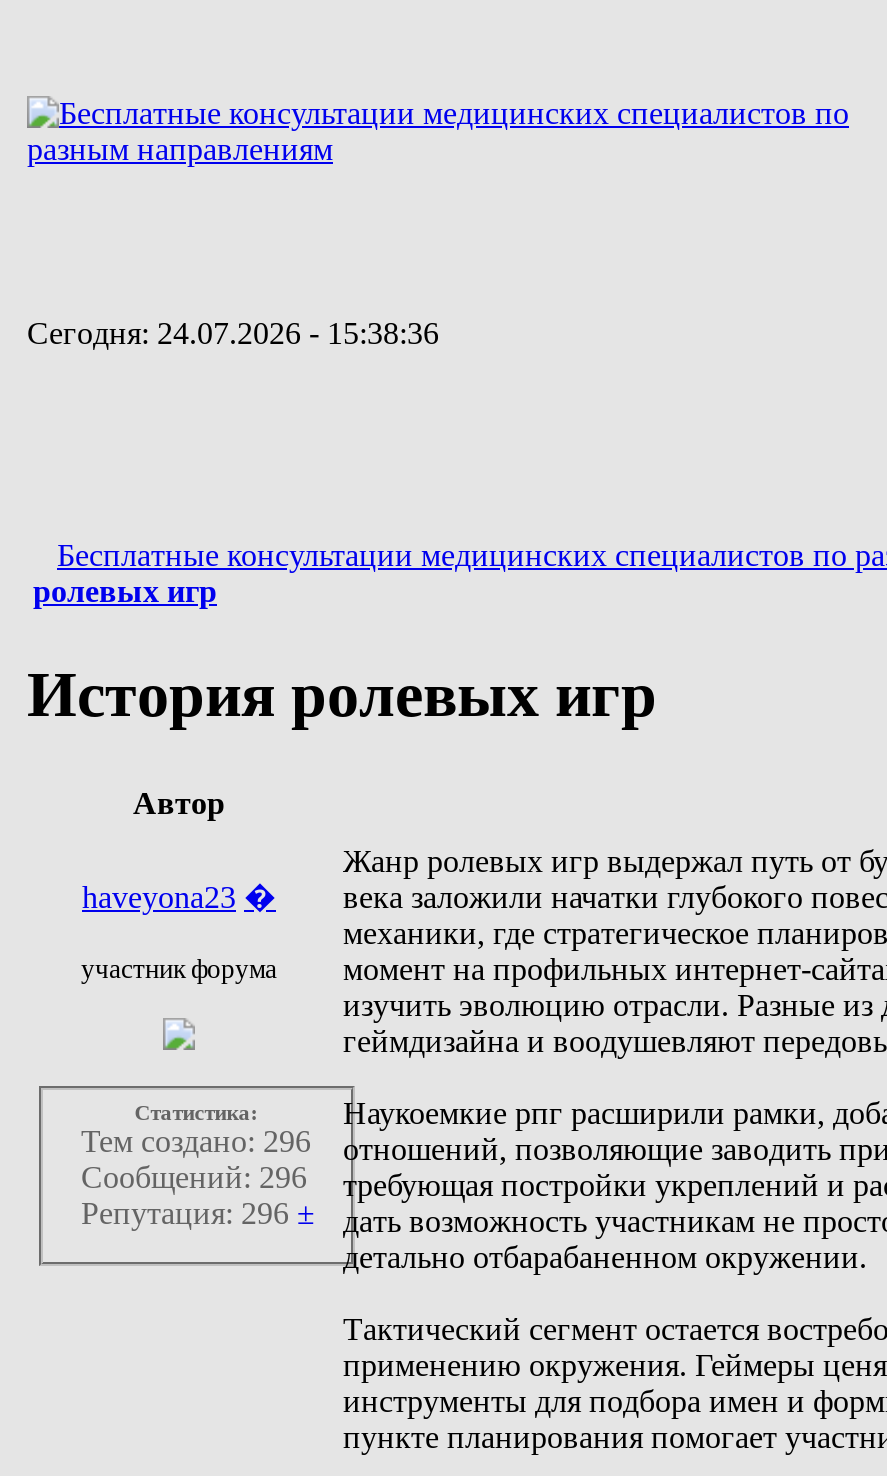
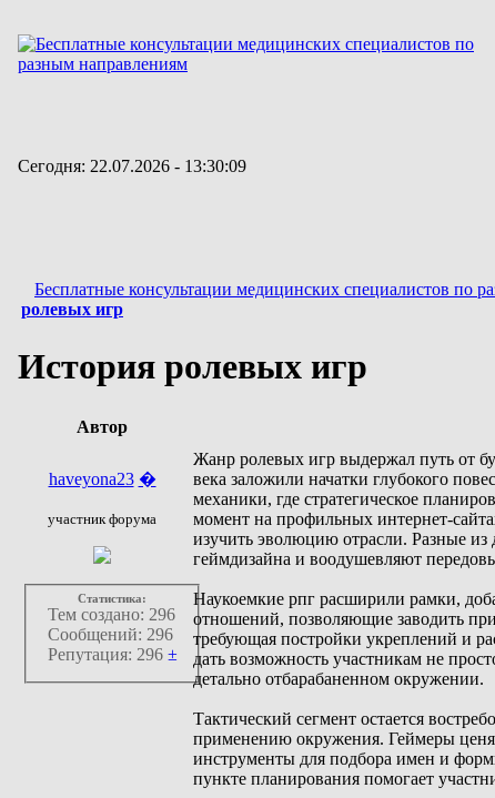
- Сегодня: 24.07.2026 - 15:38:36
+ Сегодня: 22.07.2026 - 13:30:09
